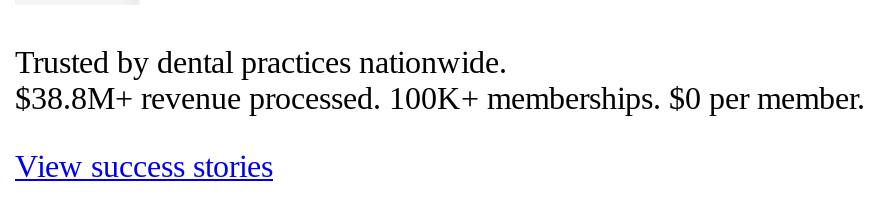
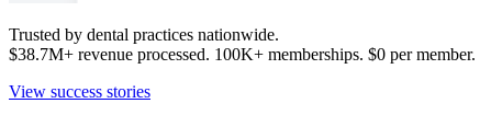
- $38.8M+revenue processed. 100K+ memberships. $0 per member.
+ $38.7M+revenue processed. 100K+ memberships. $0 per member.
